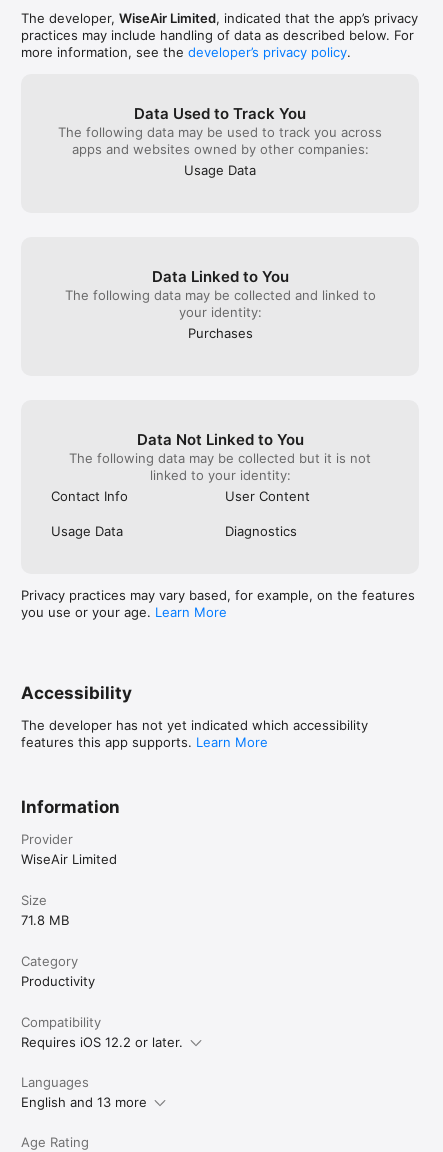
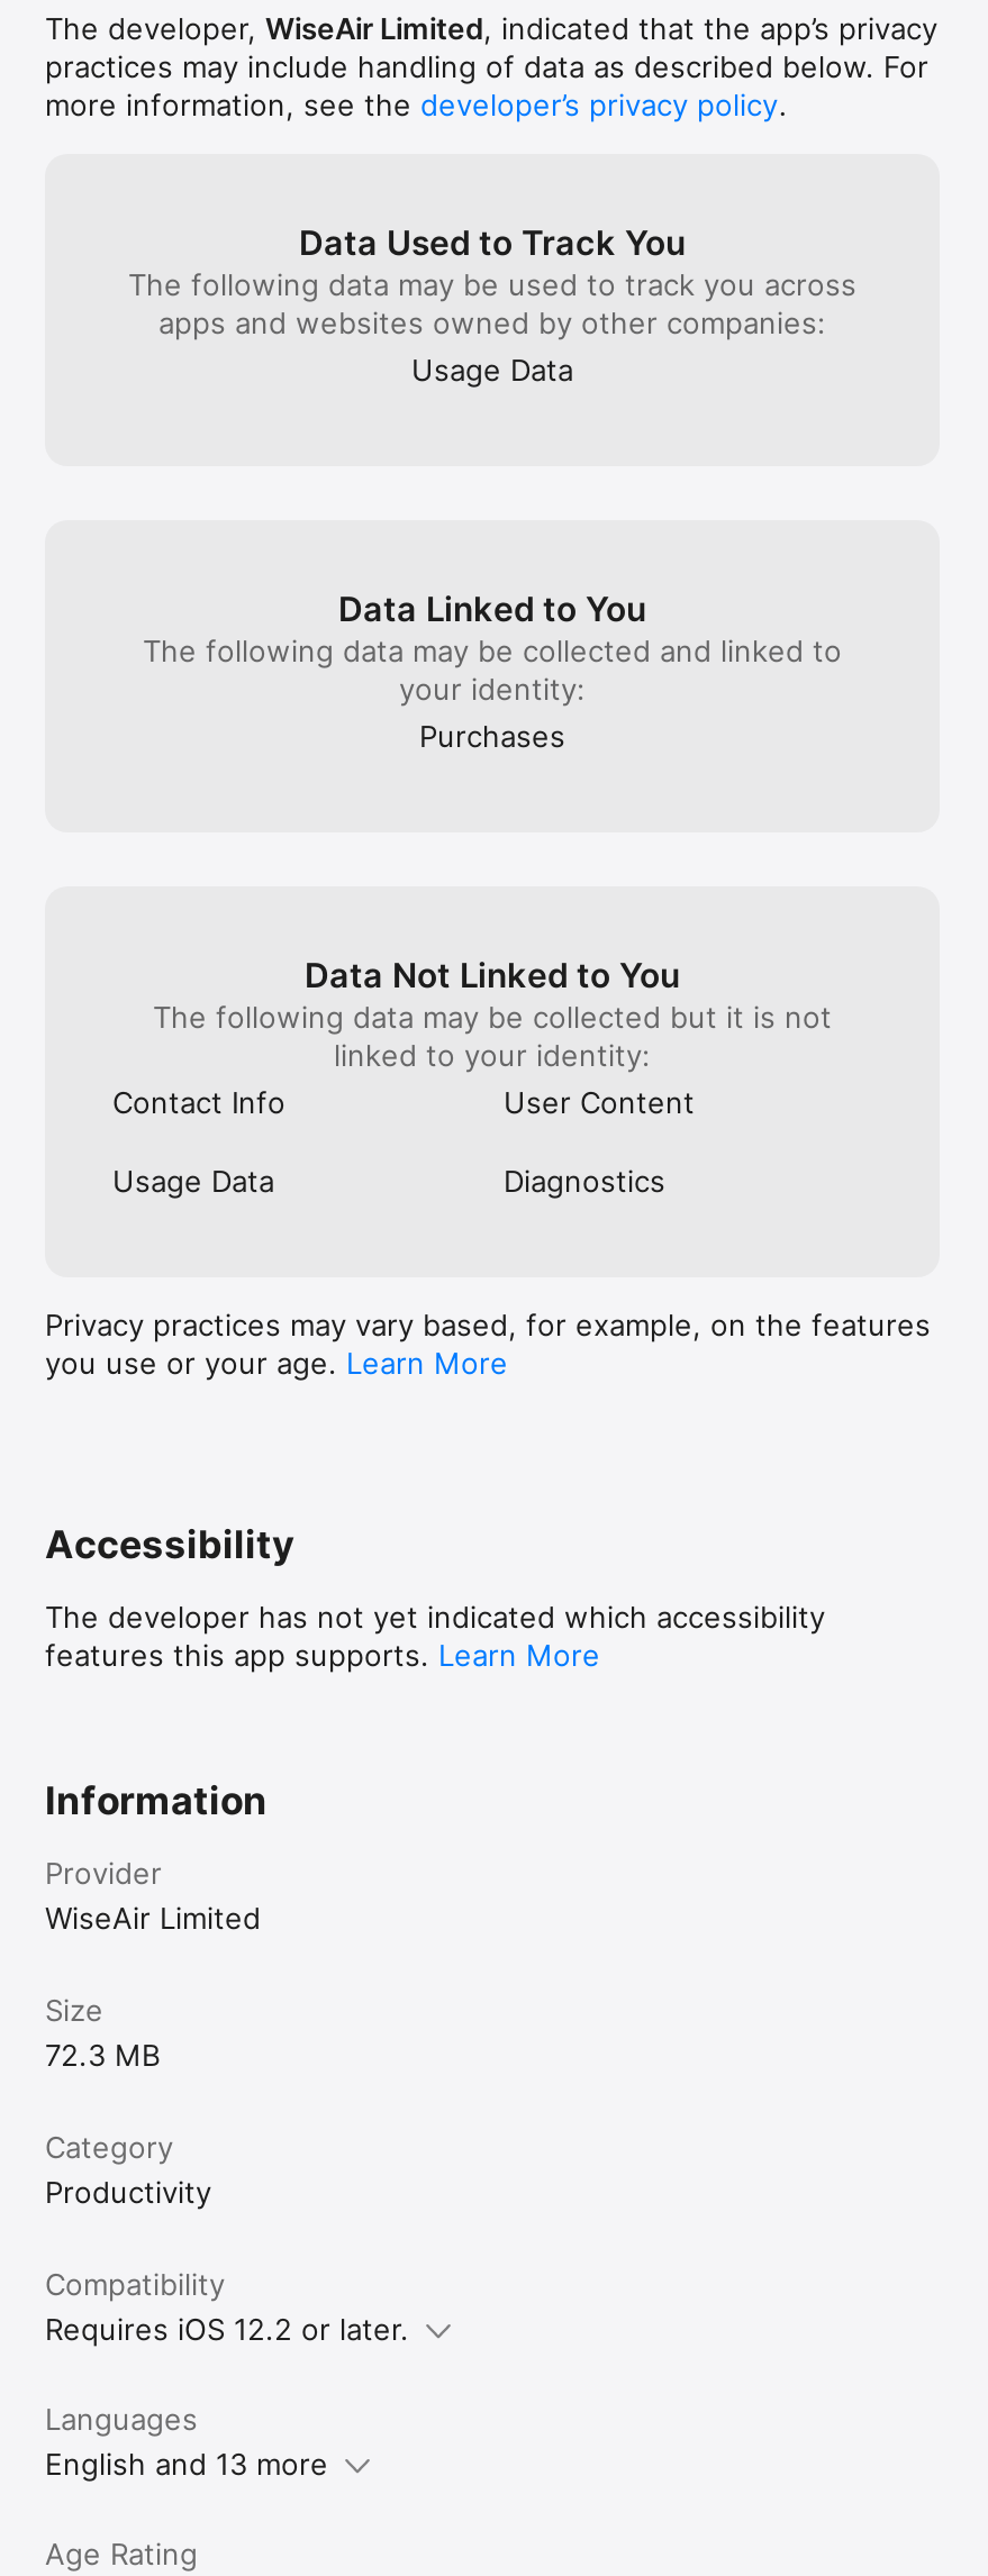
- 71.8 MB
+ 72.3 MB
